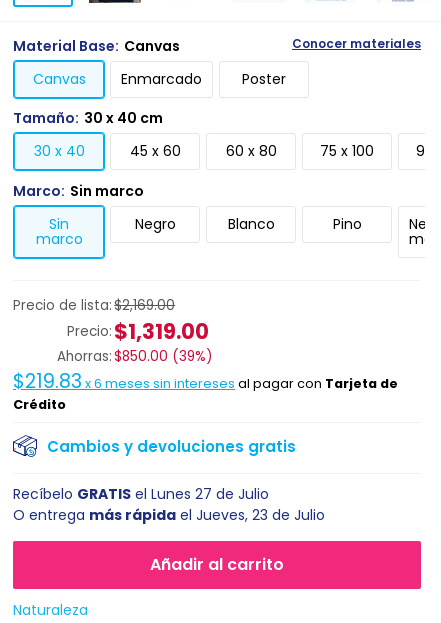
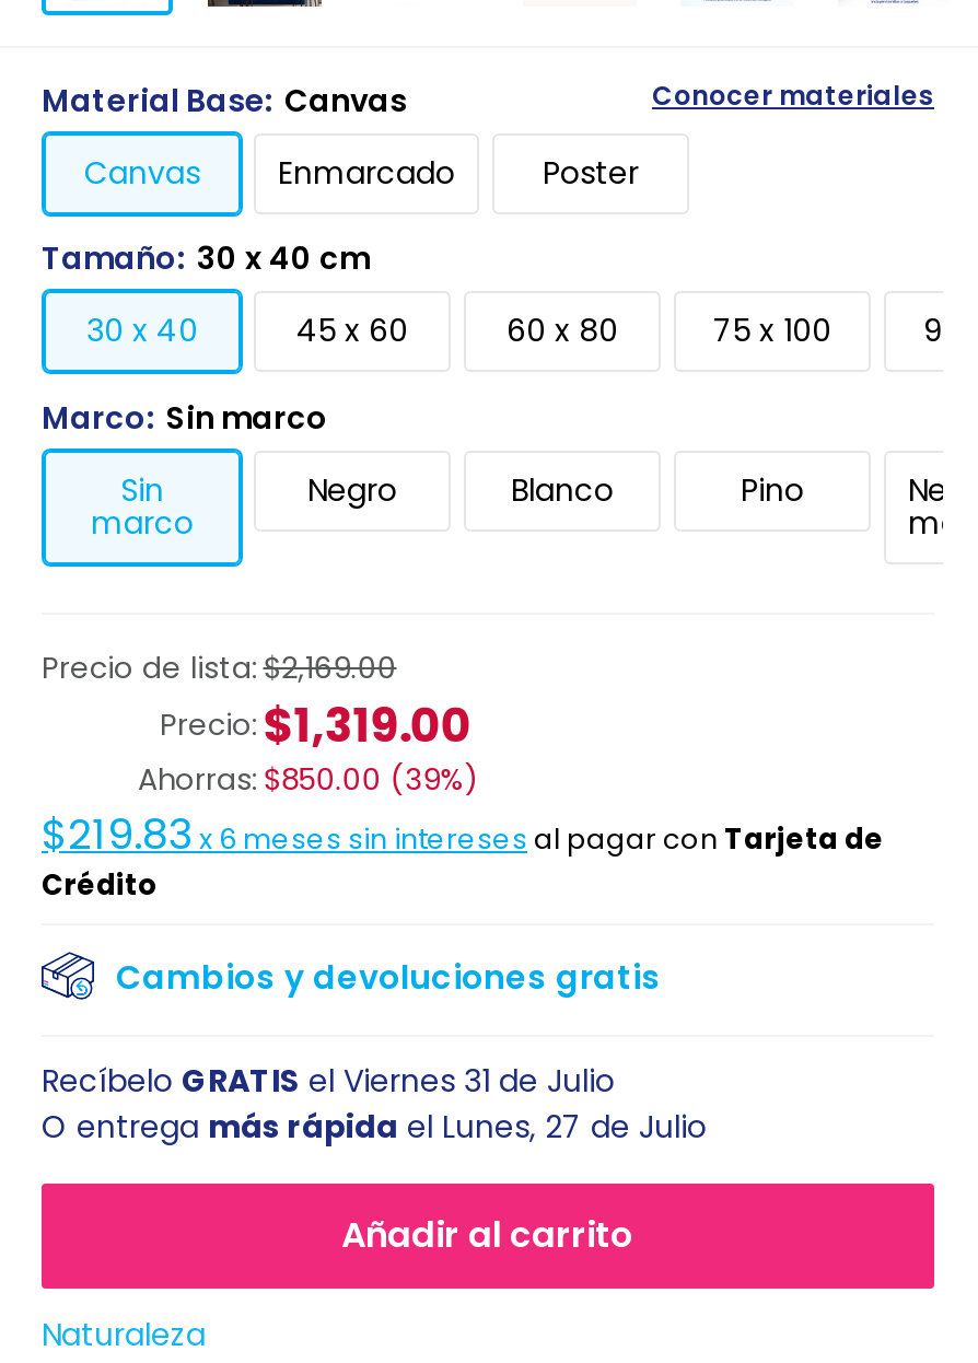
- Recíbelo GRATIS el Lunes 27 de Julio
+ Recíbelo GRATIS el Viernes 31 de Julio

- O entrega más rápida el Jueves, 23 de Julio
+ O entrega más rápida el Lunes, 27 de Julio
